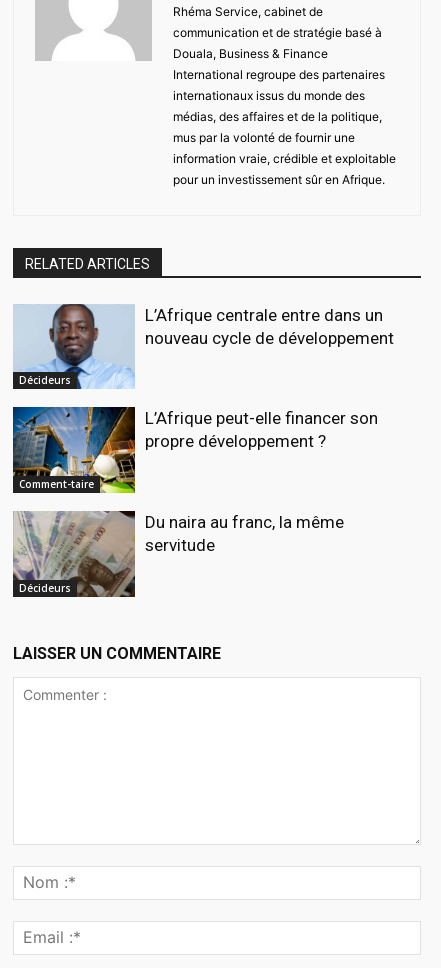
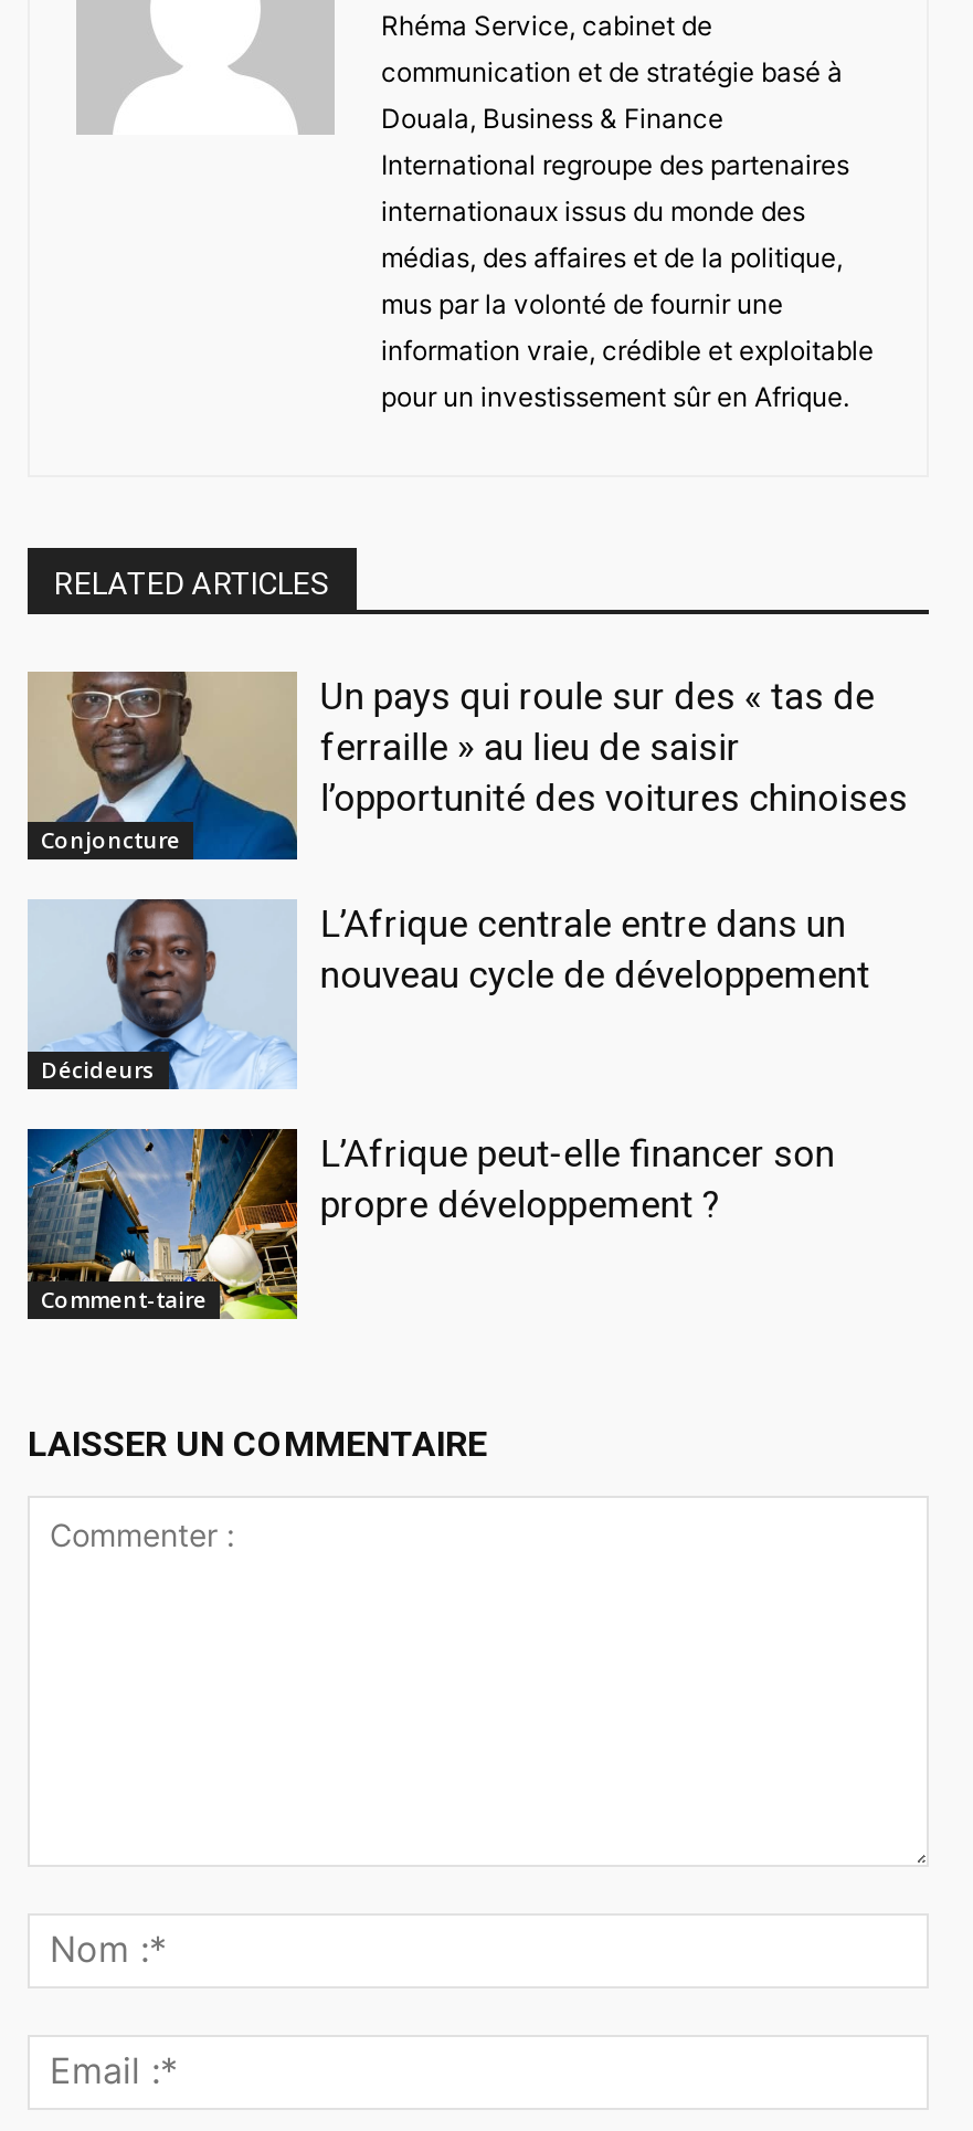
+ [image]
+ Conjoncture

+ Un pays qui roule sur des « tas de
+ ferraille » au lieu de saisir
+ l’opportunité des voitures chinoises

moved down: [image] | Décideurs | L’Afrique centrale entre dans un | nouveau cycle de développement | Comment-taire | L’Afrique peut-elle financer son | propre développement ?

- [image]
- Décideurs

- Du naira au franc, la même
- servitude
